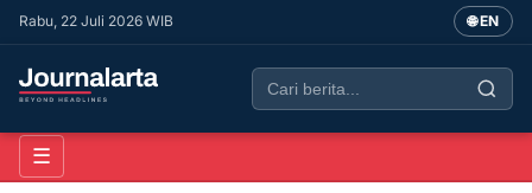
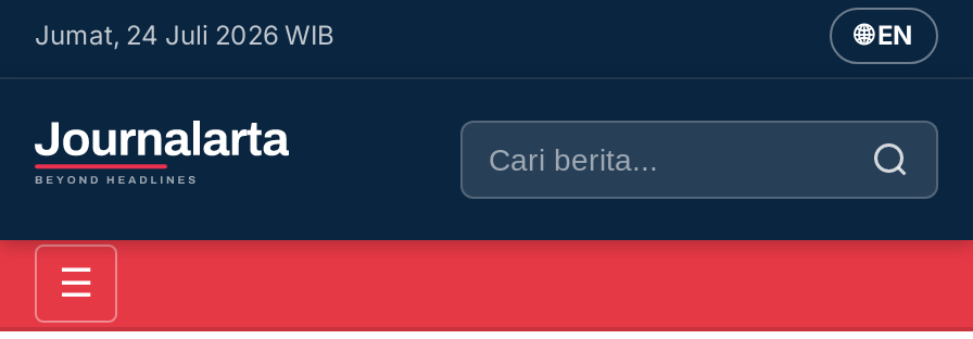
- Rabu, 22 Juli 2026 WIB
+ Jumat, 24 Juli 2026 WIB
